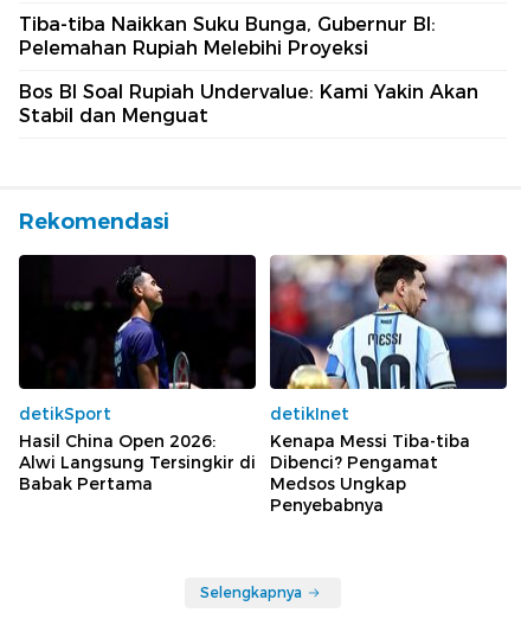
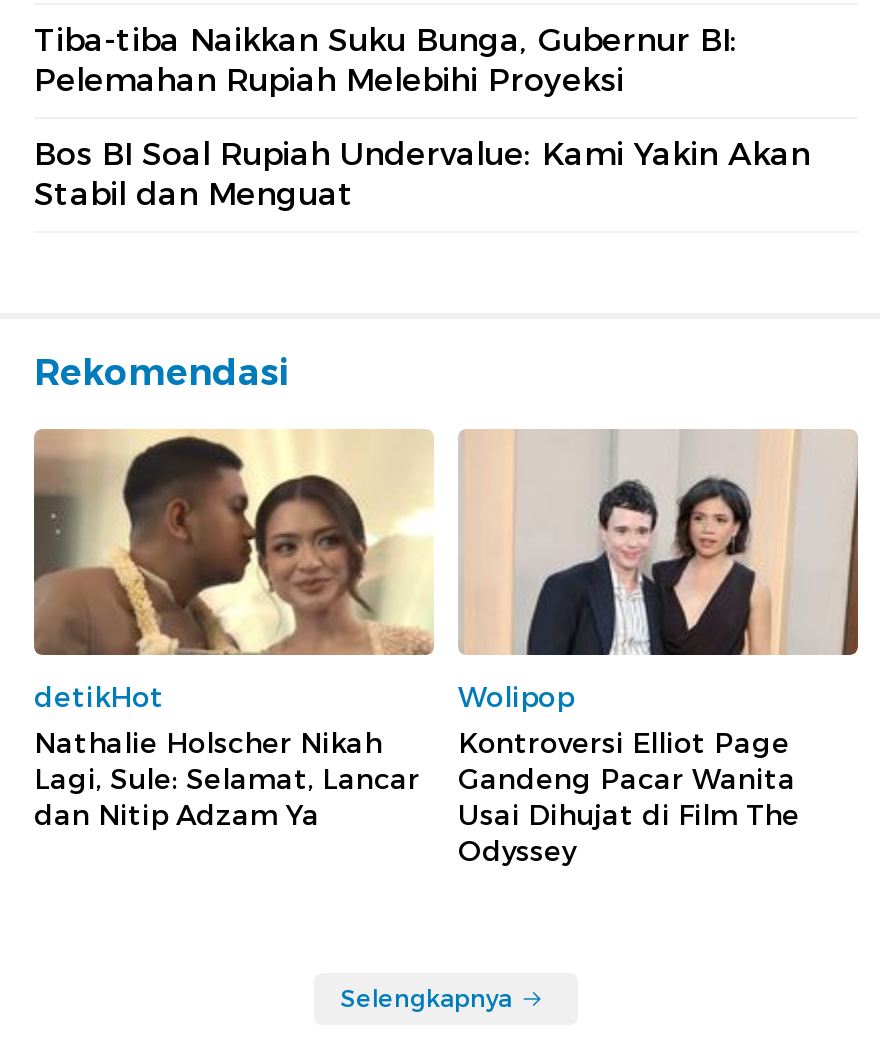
- [image]
- detikSport
- Hasil China Open 2026:
- Alwi Langsung Tersingkir di
- Babak Pertama
+ [image]
+ detikHot
+ Nathalie Holscher Nikah
+ Lagi, Sule: Selamat, Lancar
+ dan Nitip Adzam Ya

- [image]
- detikInet
- Kenapa Messi Tiba-tiba
- Dibenci? Pengamat
- Medsos Ungkap
- Penyebabnya
+ [image]
+ Wolipop
+ Kontroversi Elliot Page
+ Gandeng Pacar Wanita
+ Usai Dihujat di Film The
+ Odyssey
